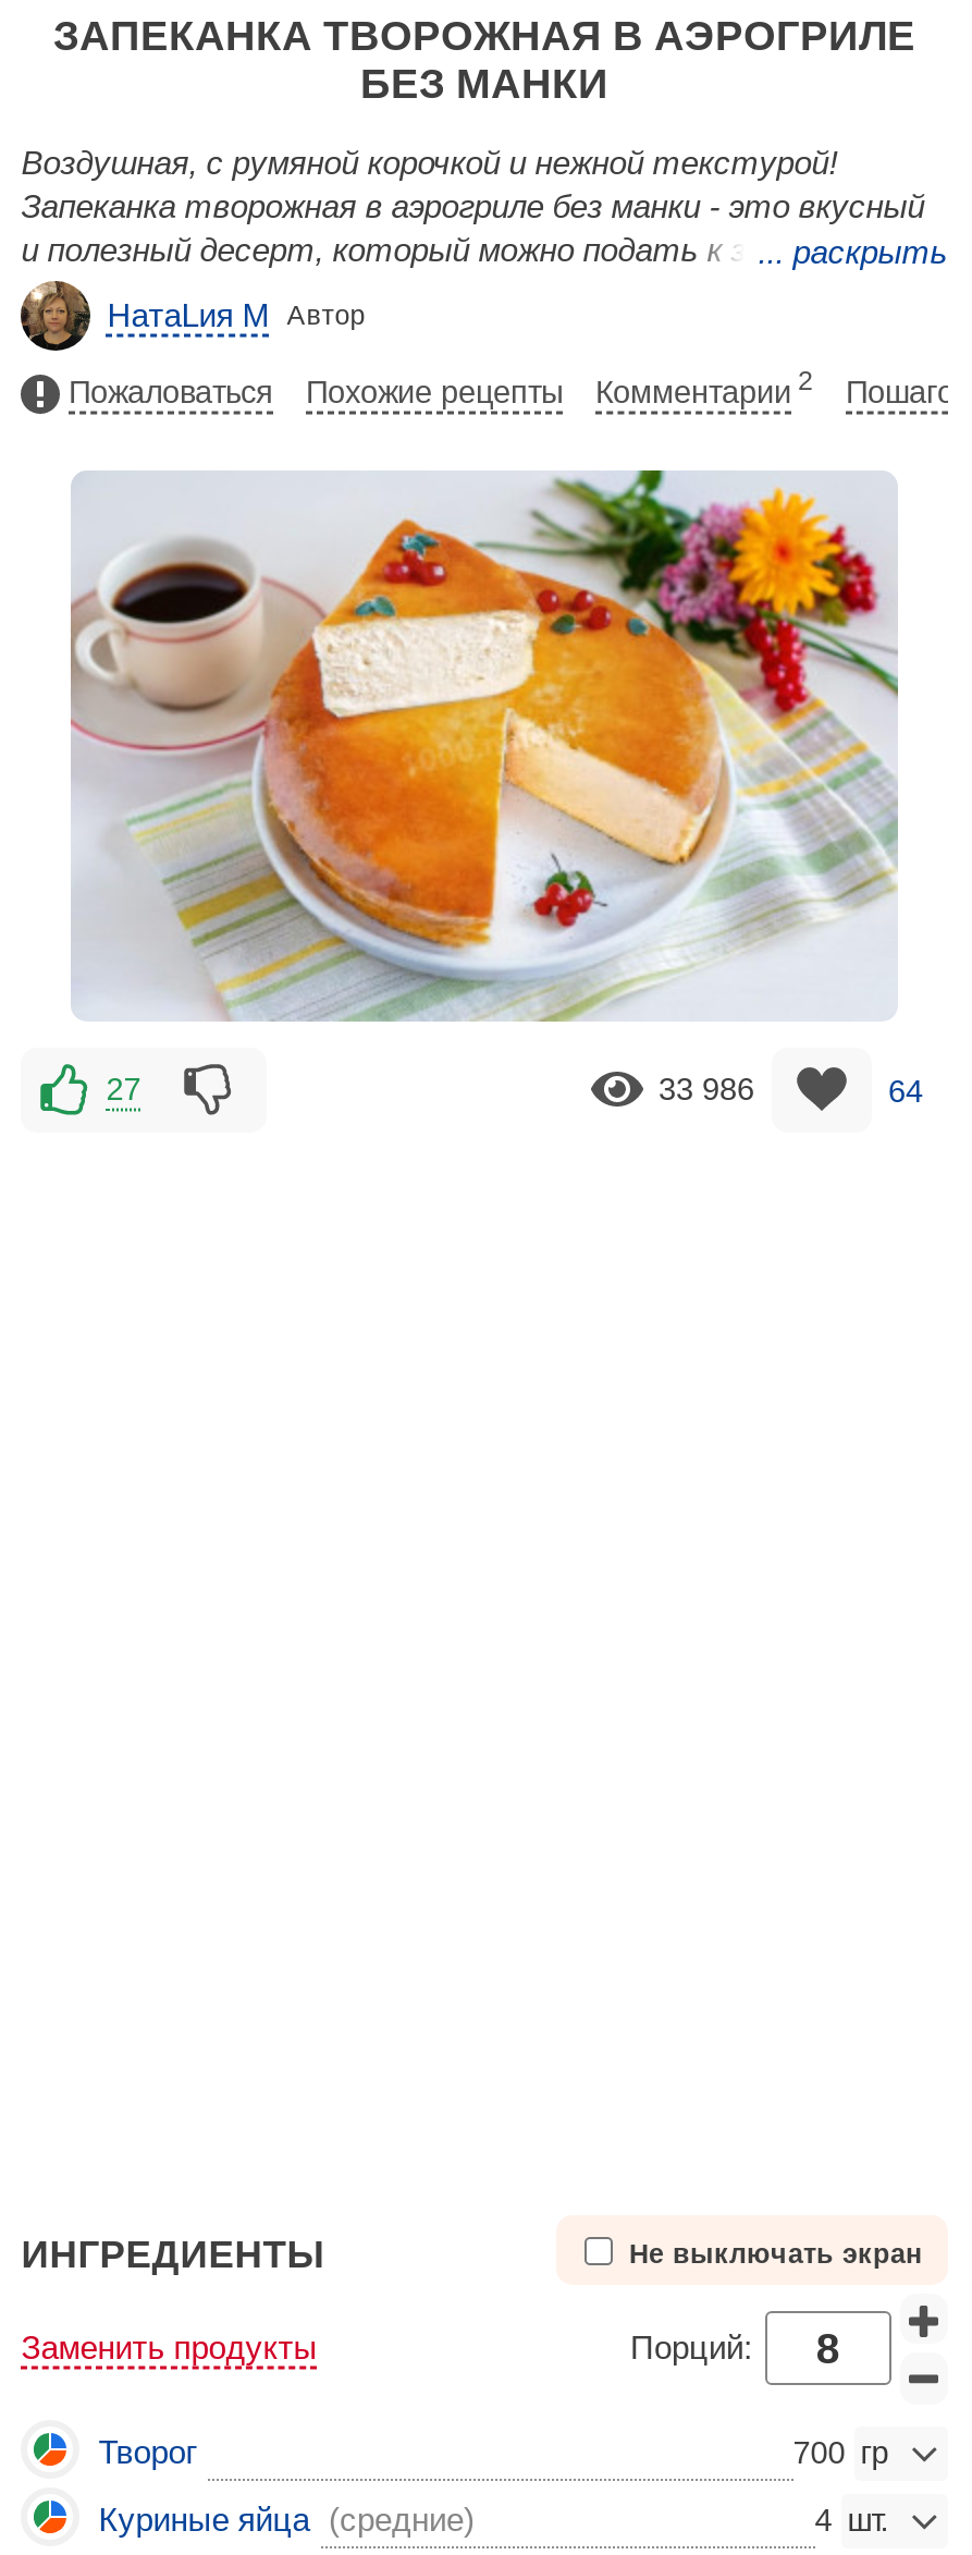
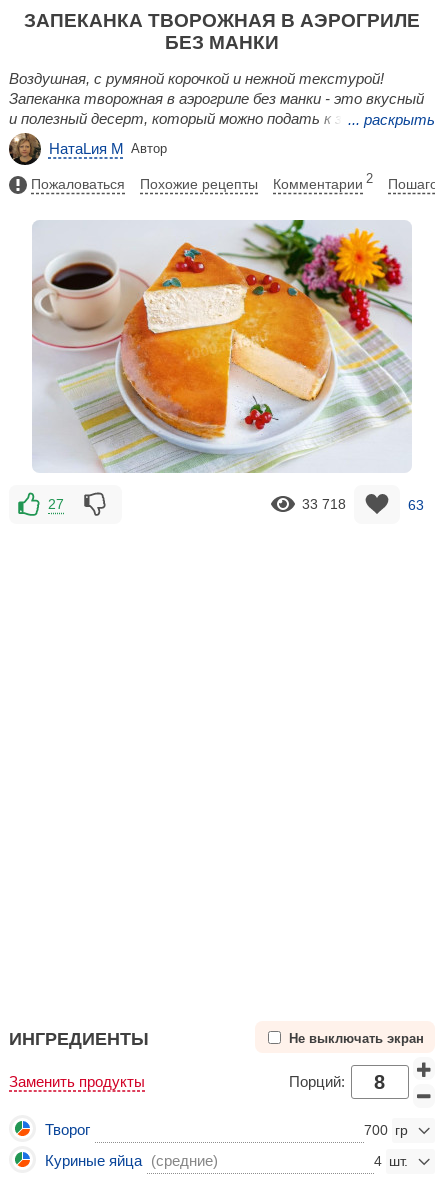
- 33 986
+ 33 718

- 64
+ 63
